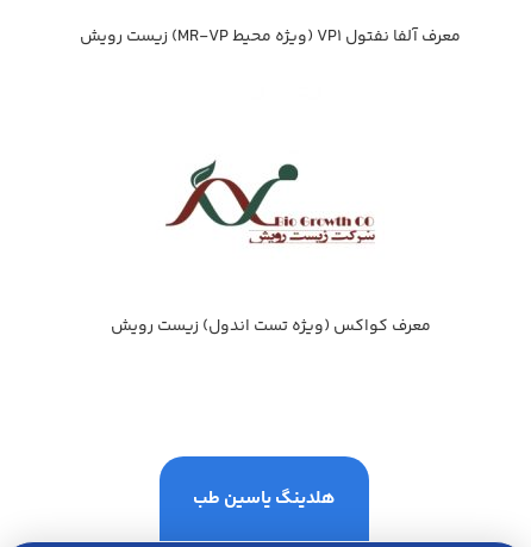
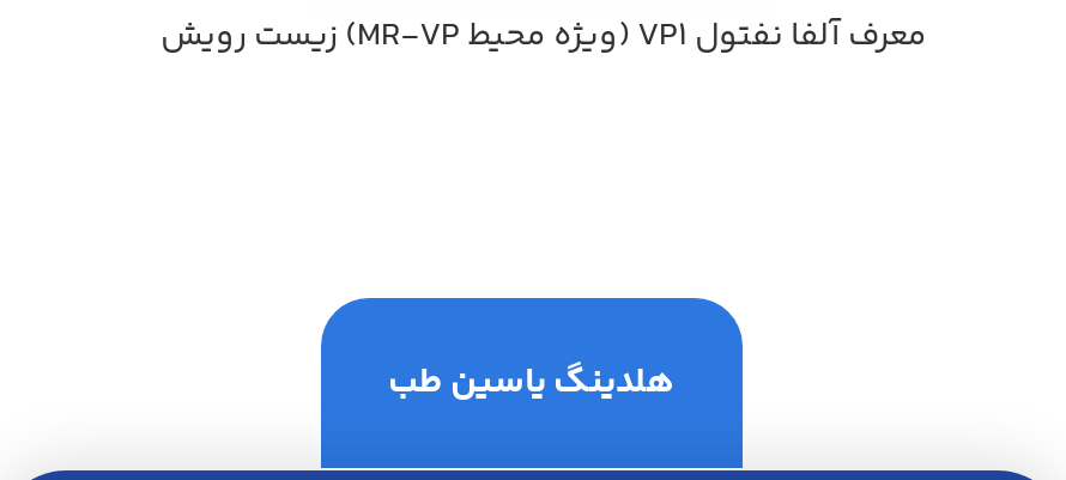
- [image]

- معرف کواکس (ویژه تست اندول) زيست رويش
